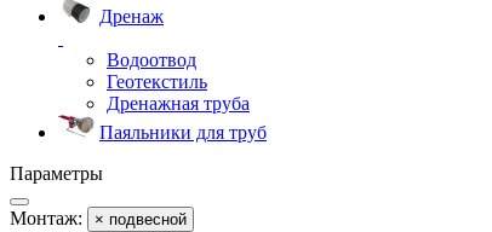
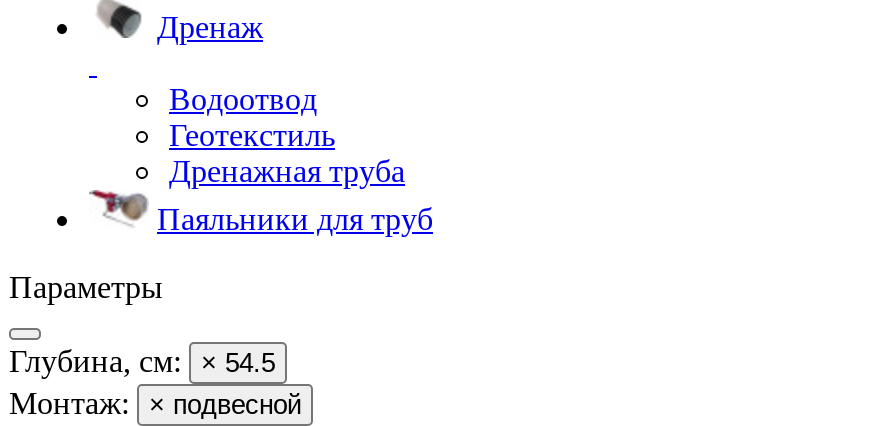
+ Глубина, см:
+ × 54.5
